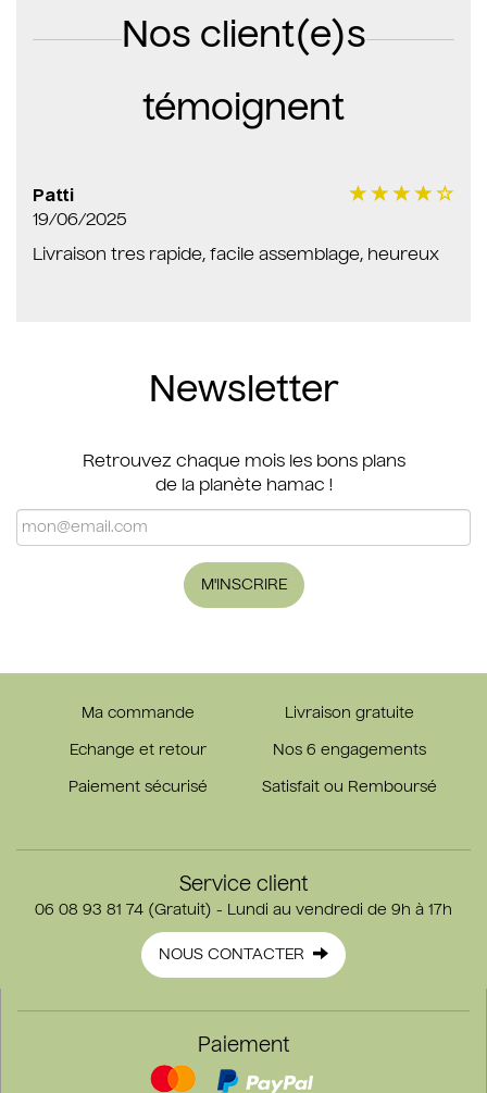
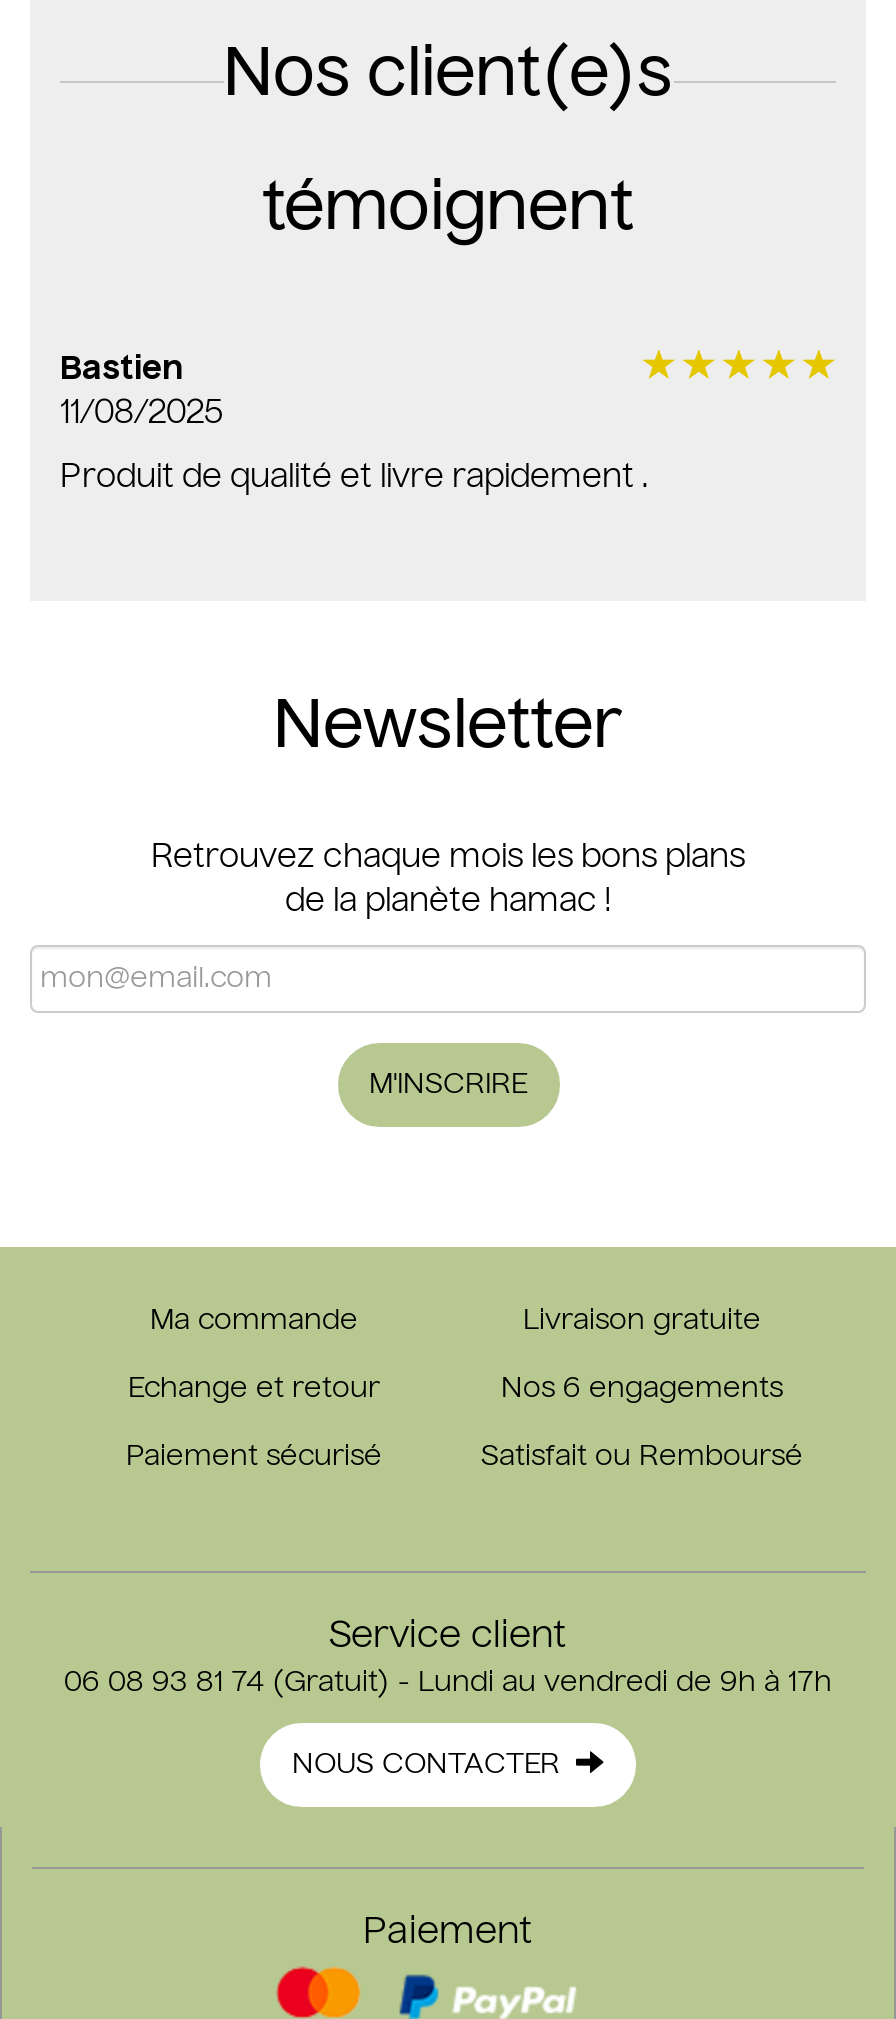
- Patti
- 19/06/2025
+ Bastien
+ 11/08/2025

- Livraison tres rapide, facile assemblage, heureux
+ Produit de qualité et livre rapidement .
